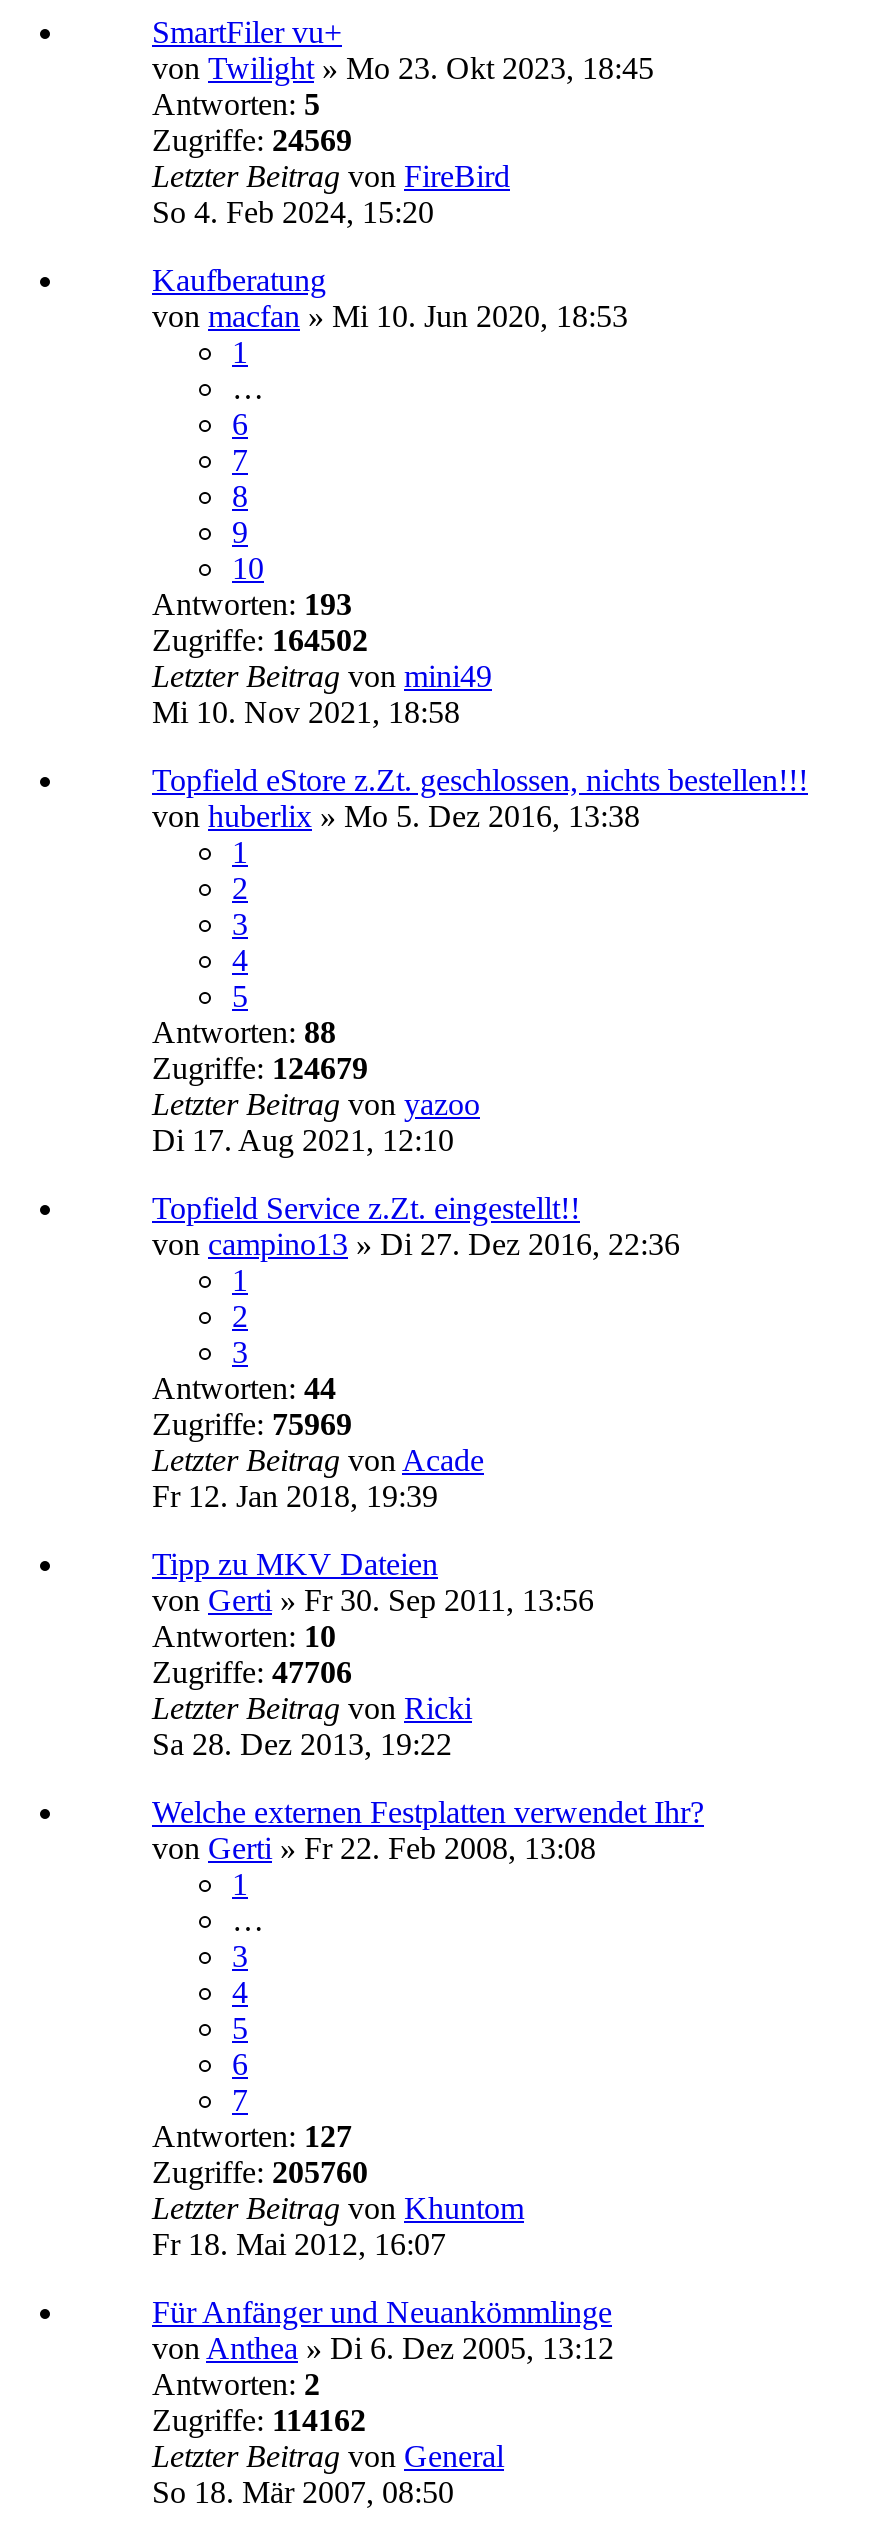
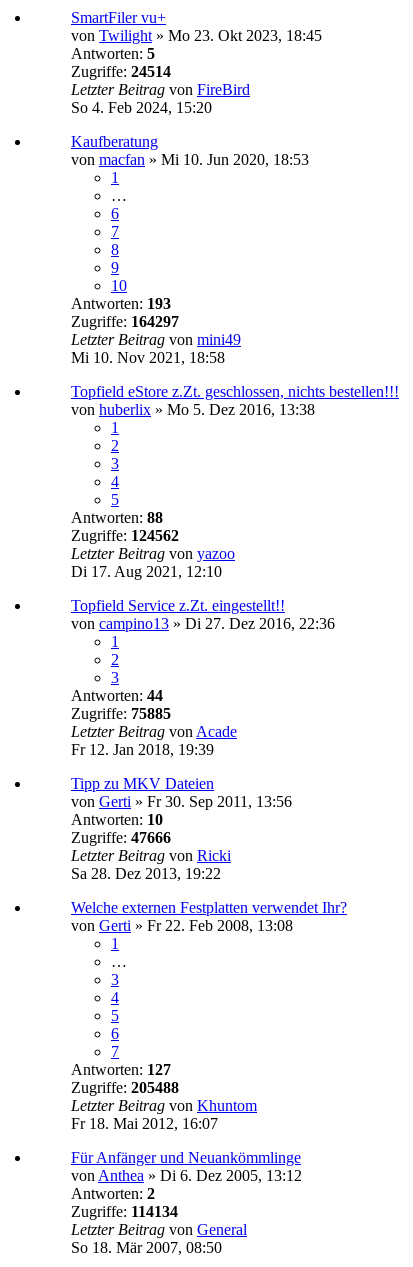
- Zugriffe: 24569
+ Zugriffe: 24514

- Zugriffe: 164502
+ Zugriffe: 164297

- Zugriffe: 124679
+ Zugriffe: 124562

- Zugriffe: 75969
+ Zugriffe: 75885

- Zugriffe: 47706
+ Zugriffe: 47666

- Zugriffe: 205760
+ Zugriffe: 205488

- Zugriffe: 114162
+ Zugriffe: 114134
